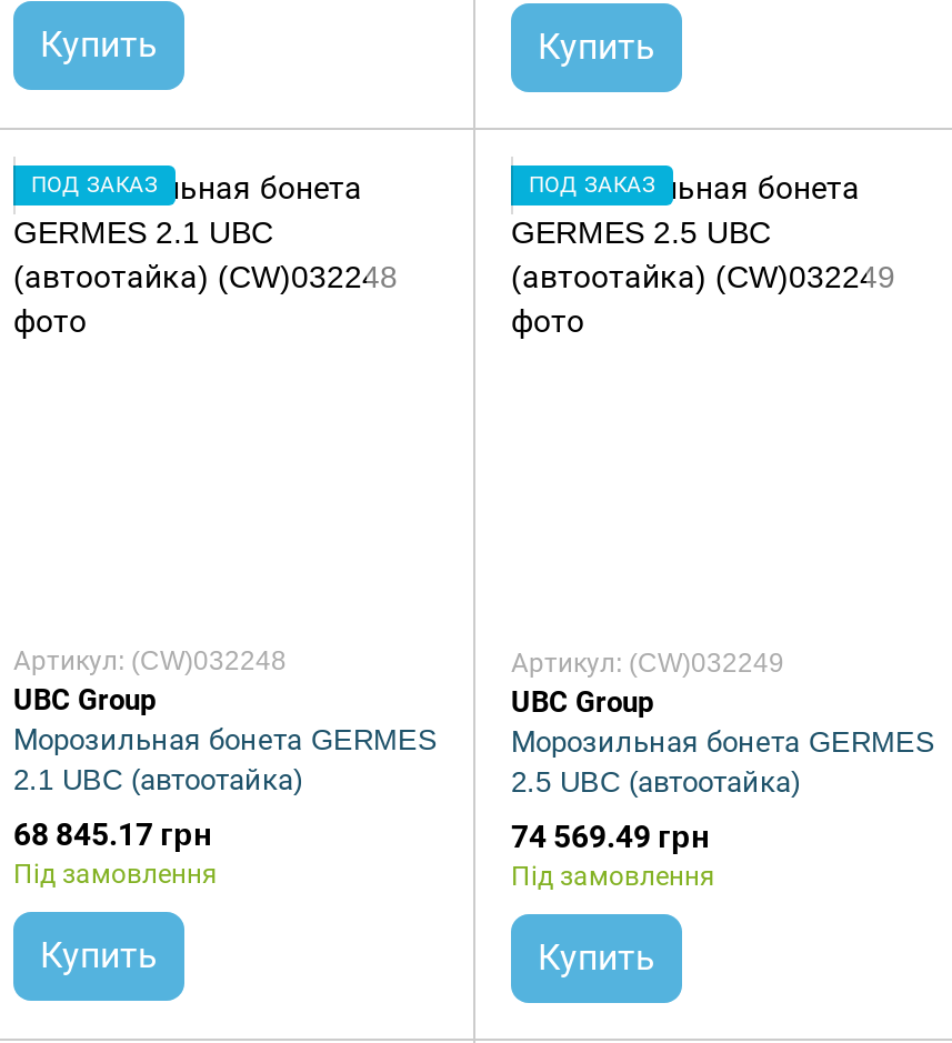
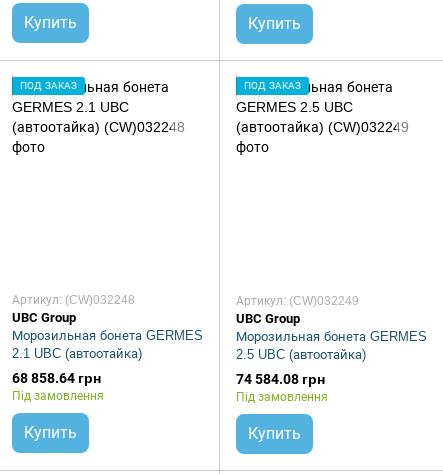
- 68 845.17 грн
+ 68 858.64 грн

- 74 569.49 грн
+ 74 584.08 грн
